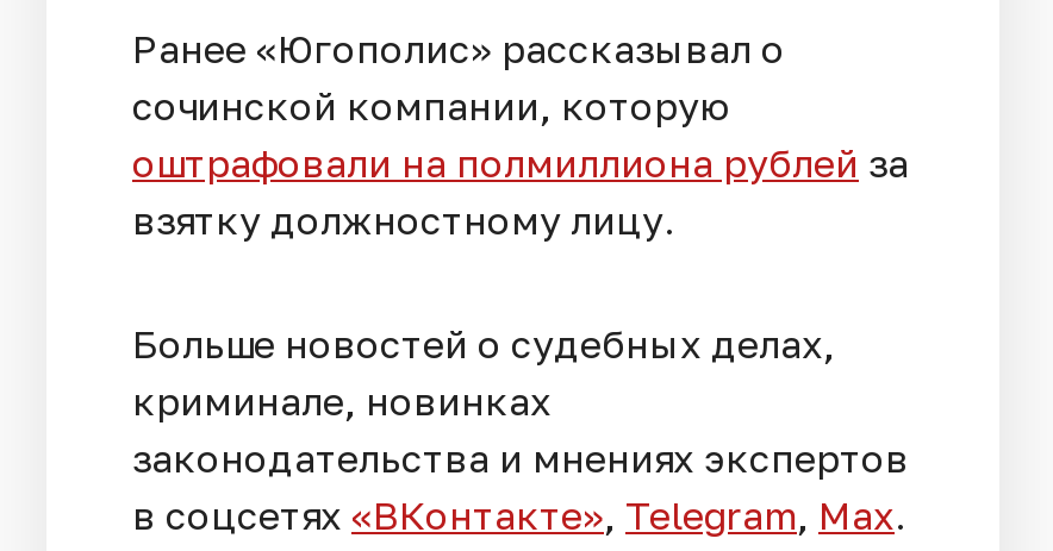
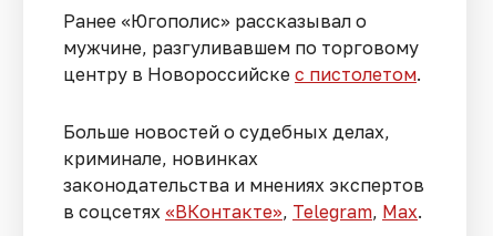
- сочинской компании, которую
- оштрафовали на полмиллиона рублей за
- взятку должностному лицу.
+ мужчине, разгуливавшем по торговому
+ центру в Новороссийске с пистолетом.
